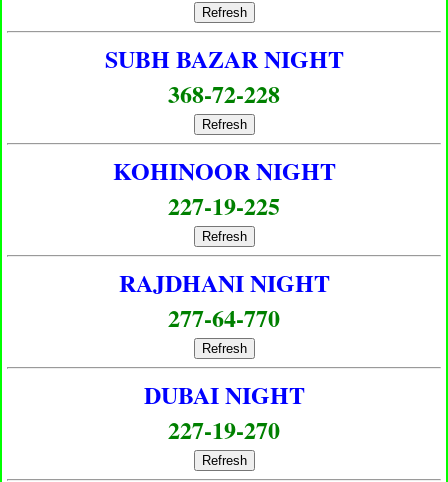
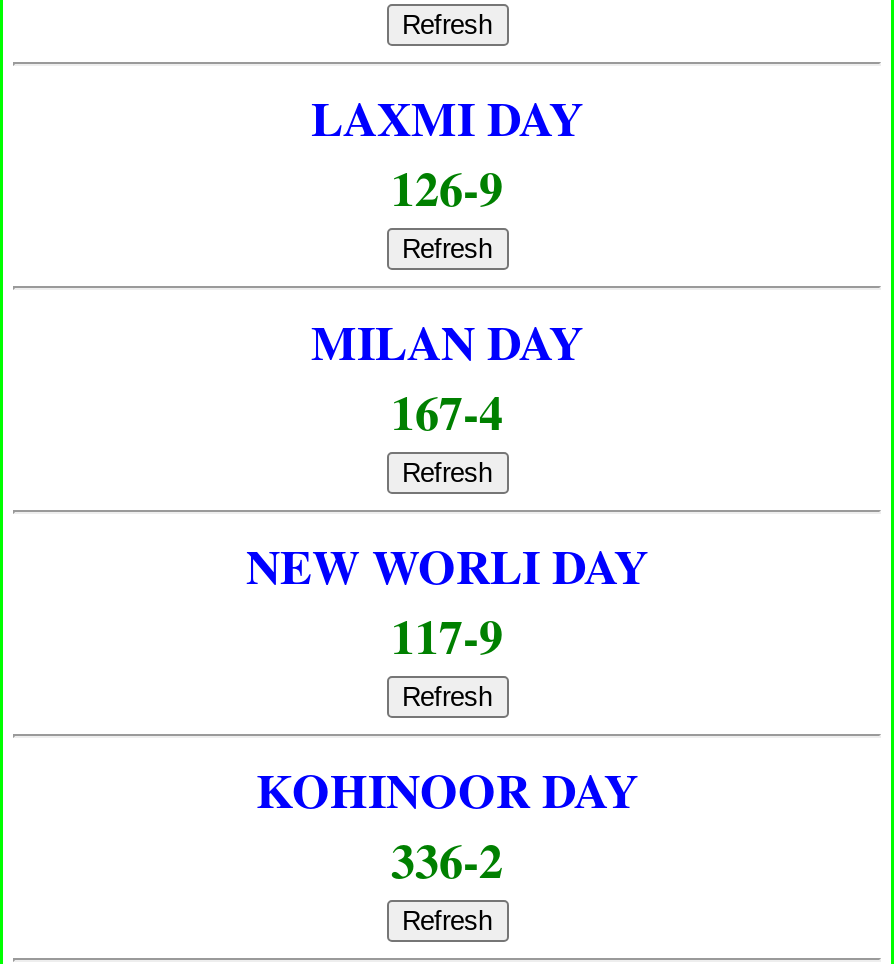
- SUBH BAZAR NIGHT
- 368-72-228
+ LAXMI DAY
+ 126-9

- KOHINOOR NIGHT
- 227-19-225
+ MILAN DAY
+ 167-4

- RAJDHANI NIGHT
- 277-64-770
+ NEW WORLI DAY
+ 117-9

- DUBAI NIGHT
- 227-19-270
+ KOHINOOR DAY
+ 336-2
